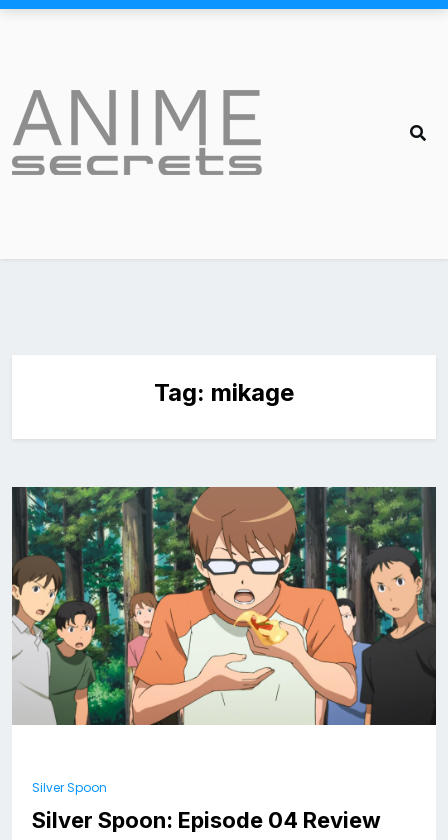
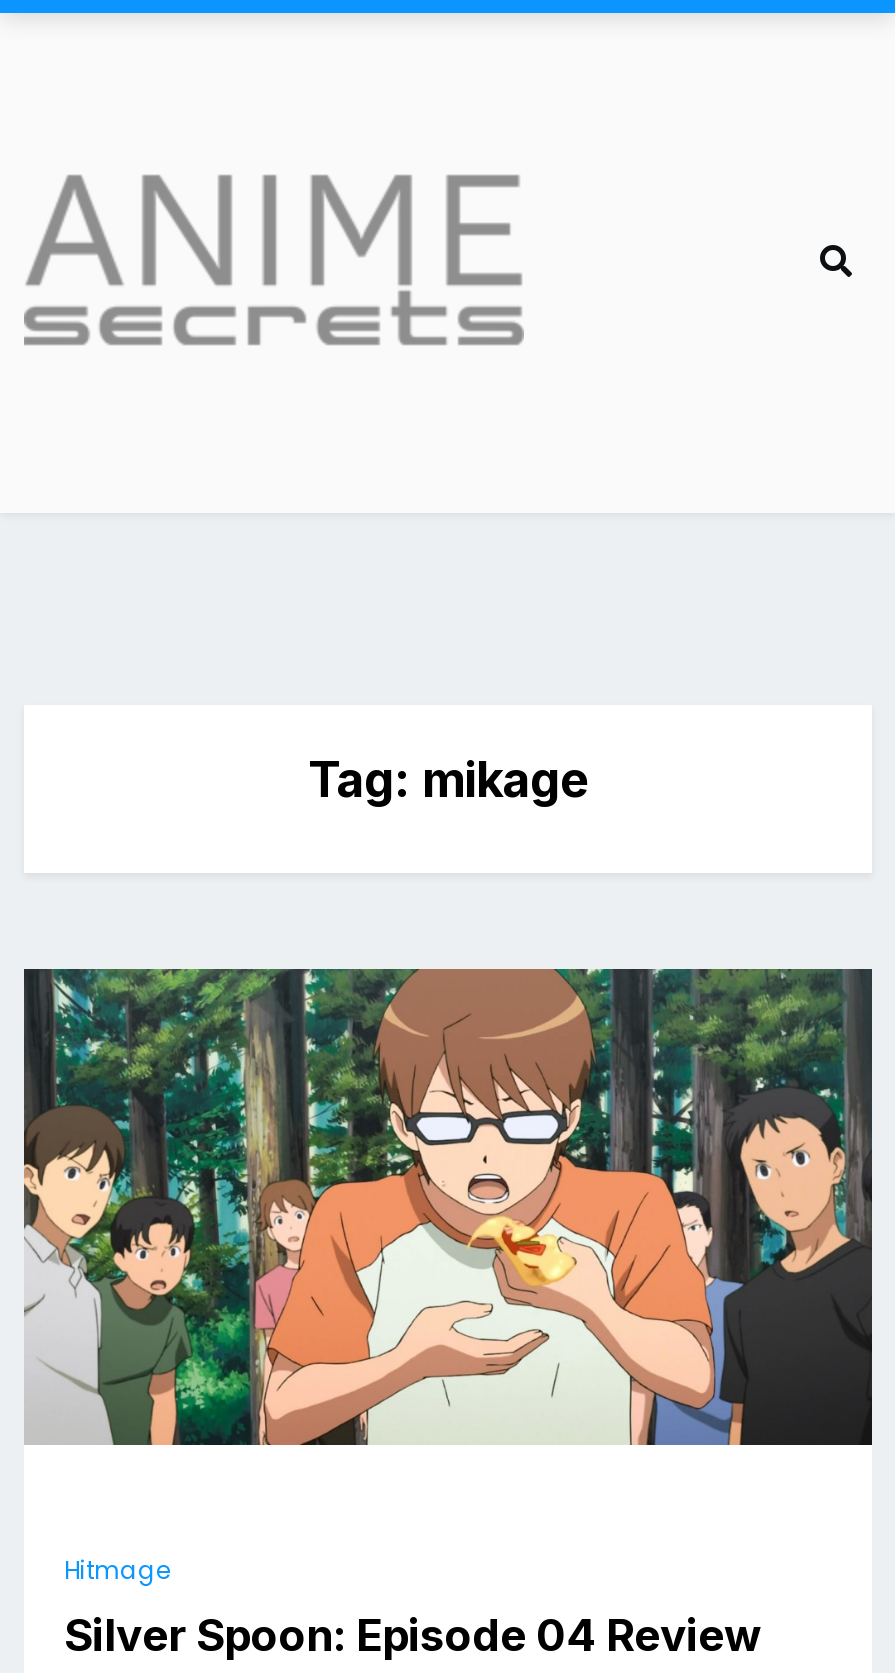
- Silver Spoon
+ Hitmage
